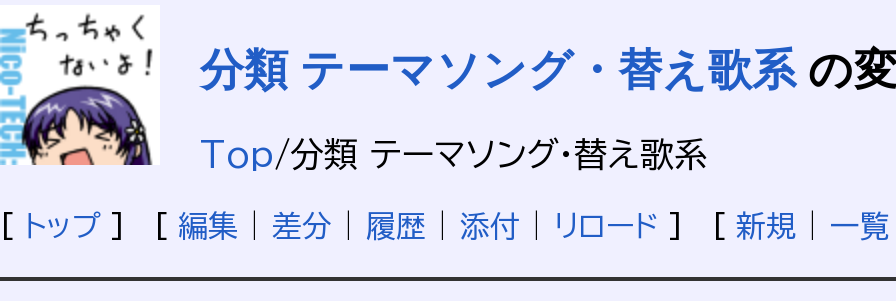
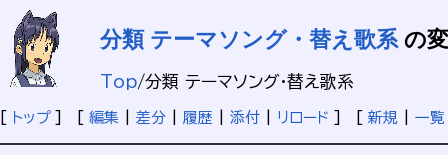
- [image]
+ [image]
